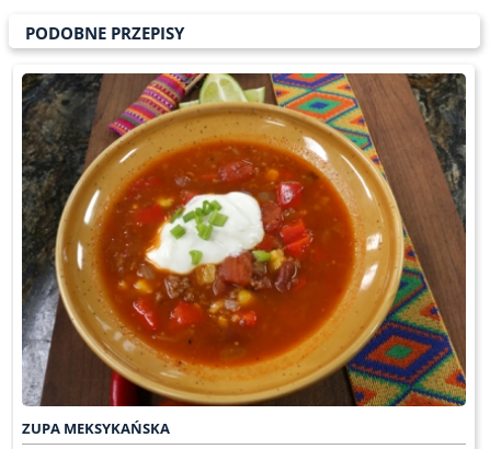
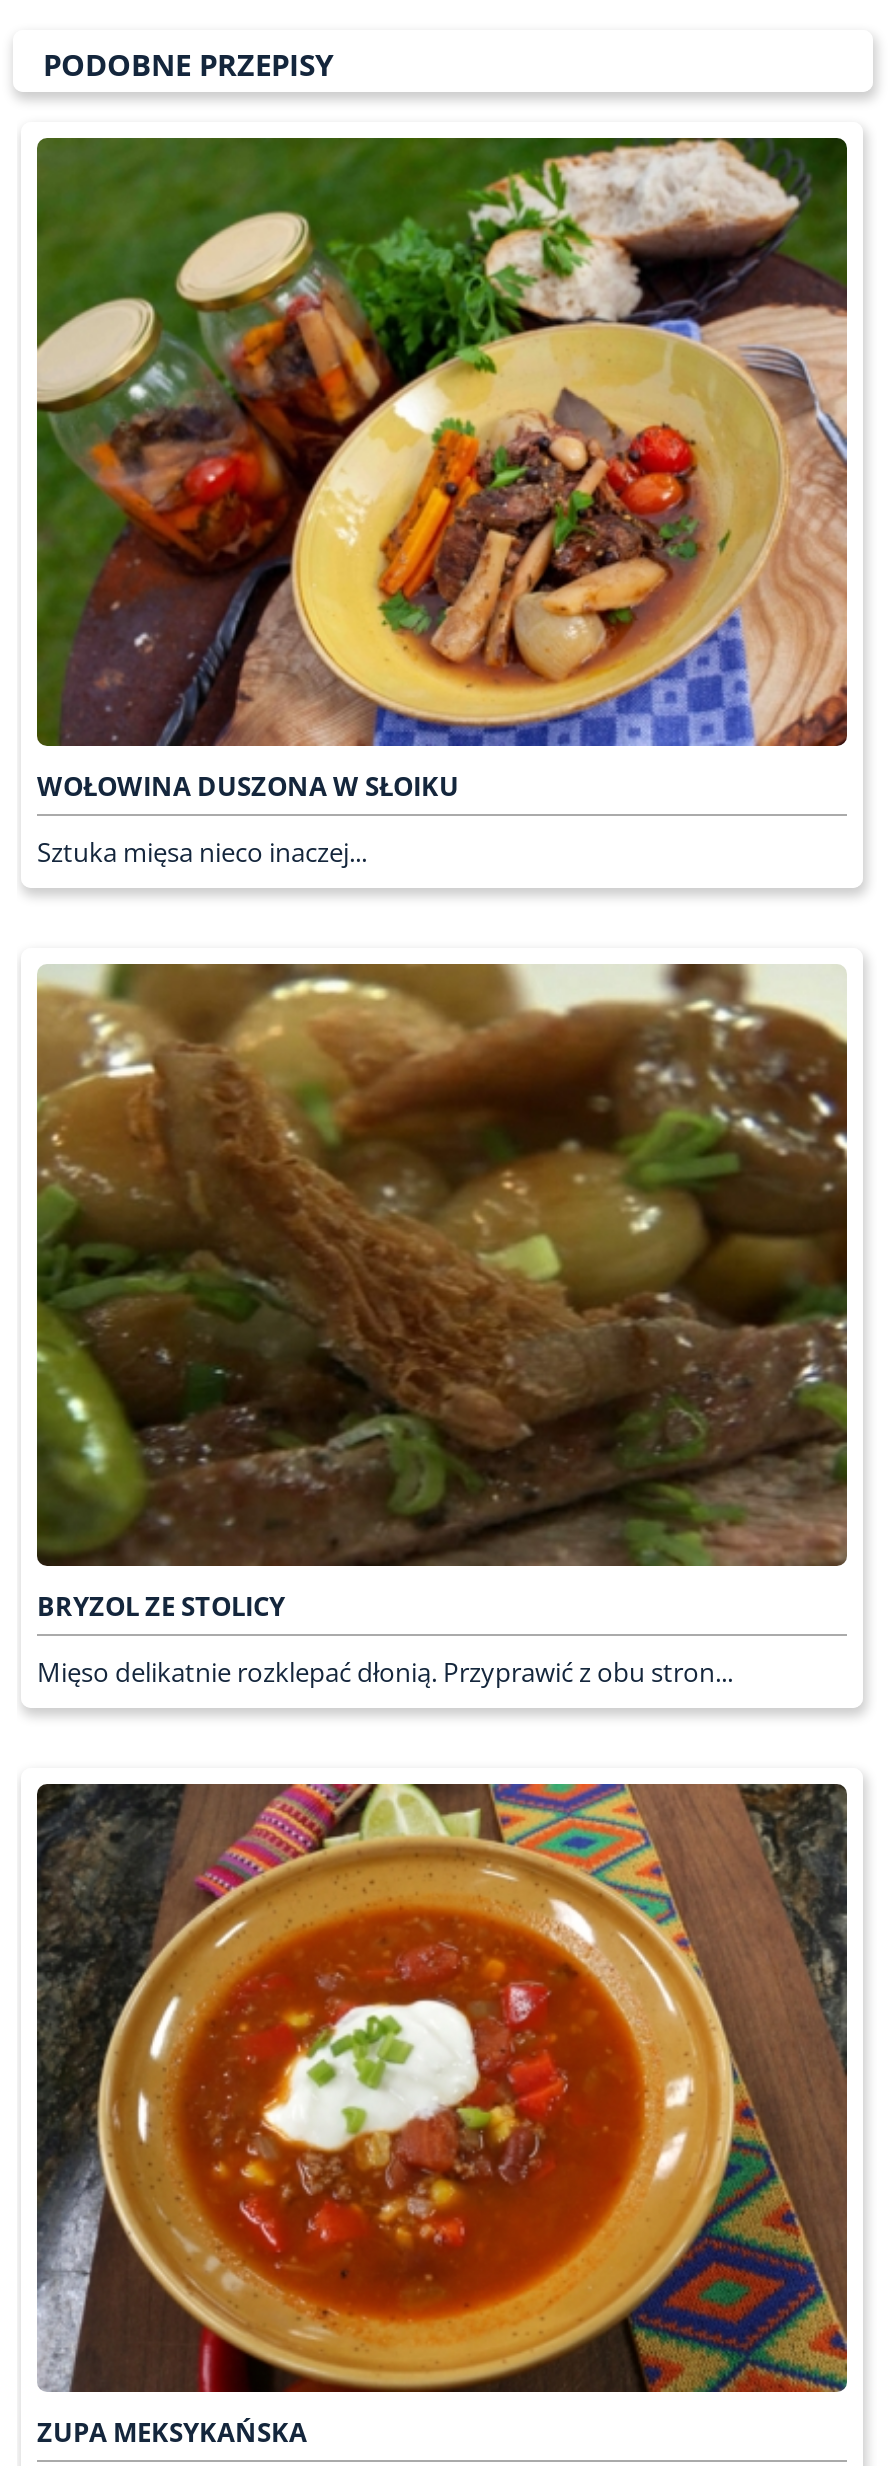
+ [image]
+ WOŁOWINA DUSZONA W SŁOIKU
+ Sztuka mięsa nieco inaczej...

+ [image]
+ BRYZOL ZE STOLICY
+ Mięso delikatnie rozklepać dłonią. Przyprawić z obu stron...
